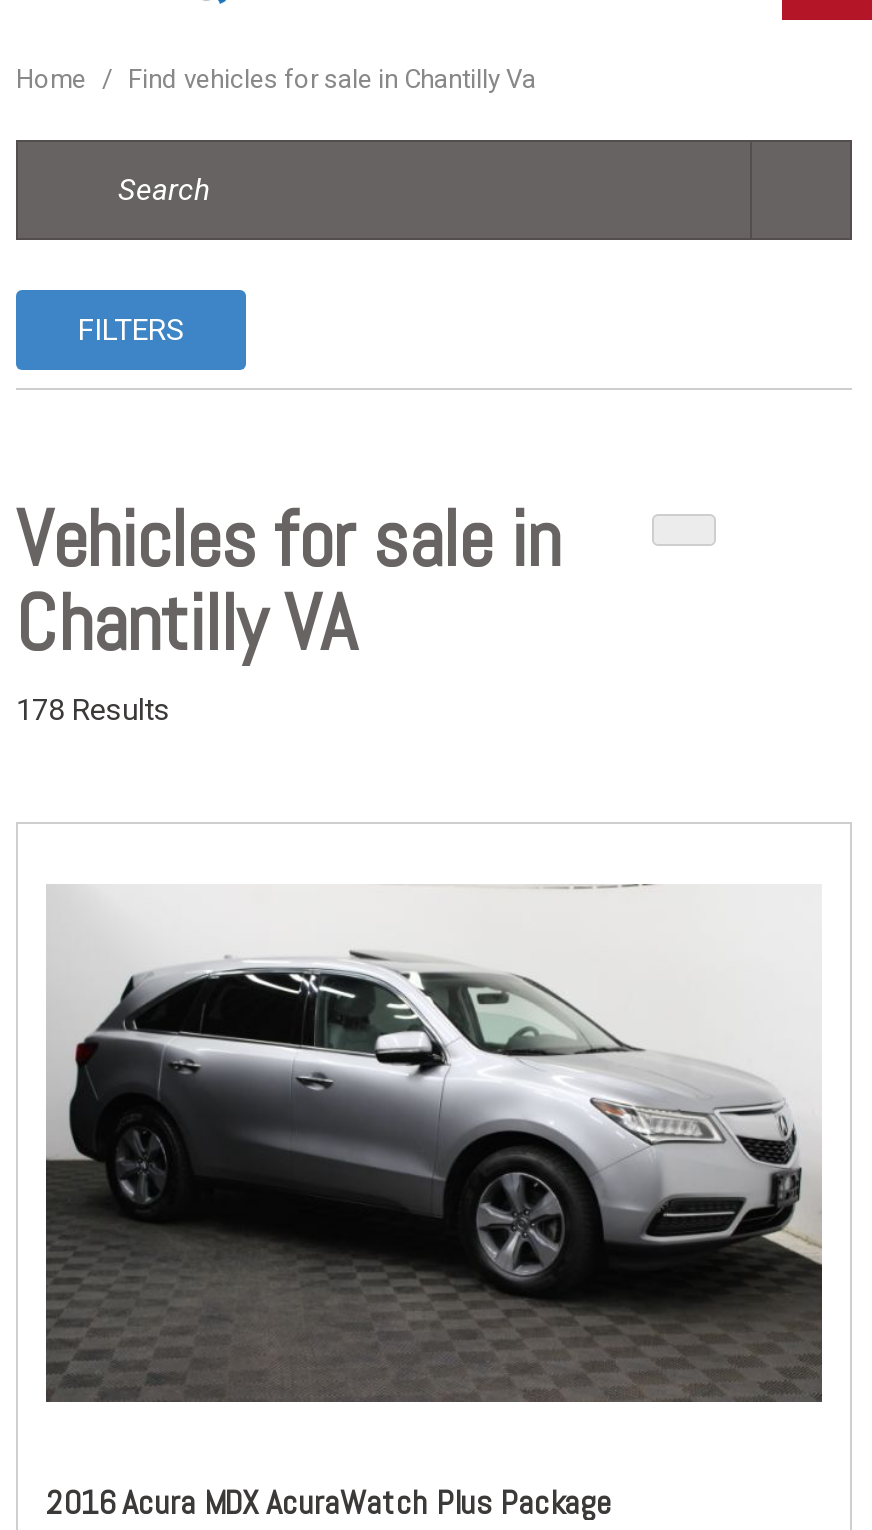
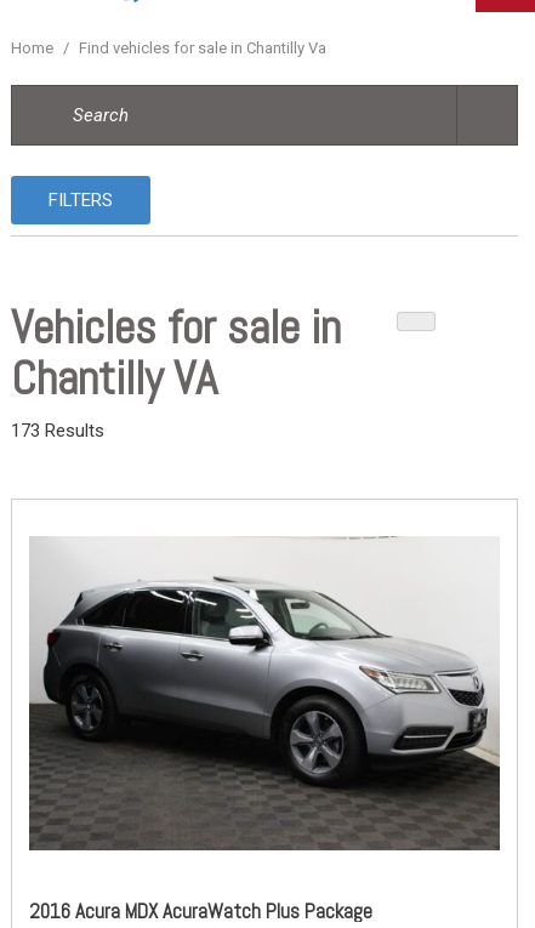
- 178 Results
+ 173 Results
